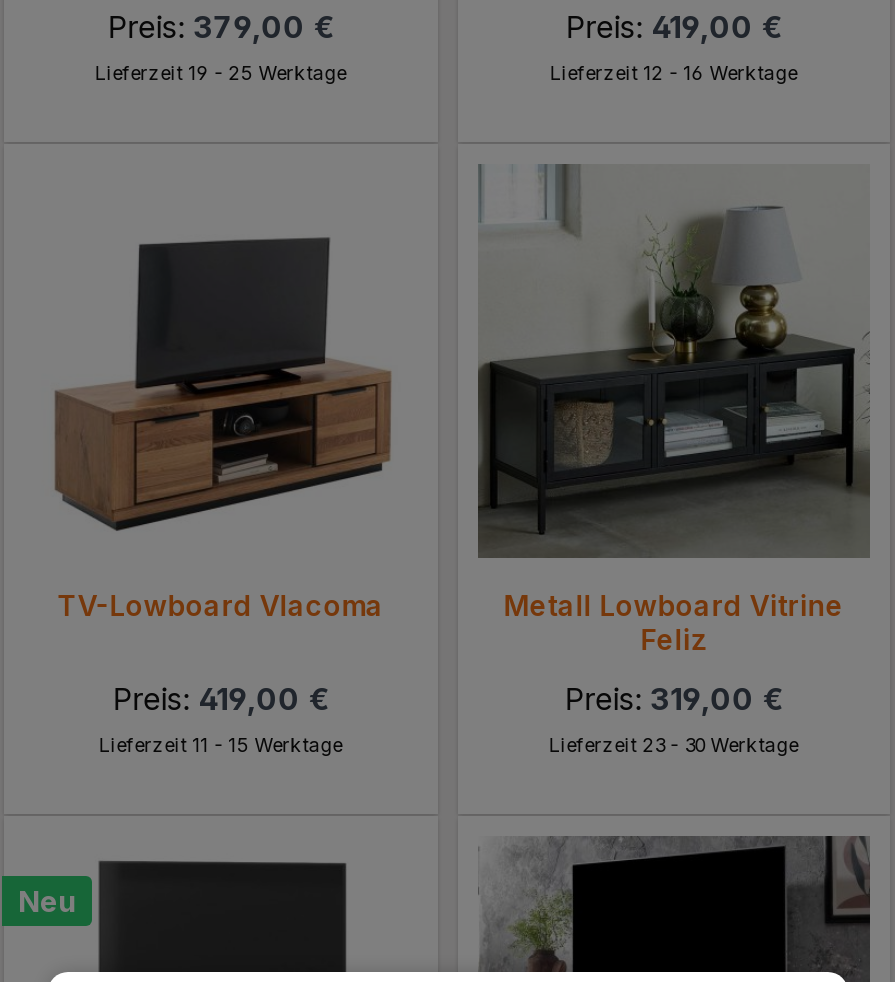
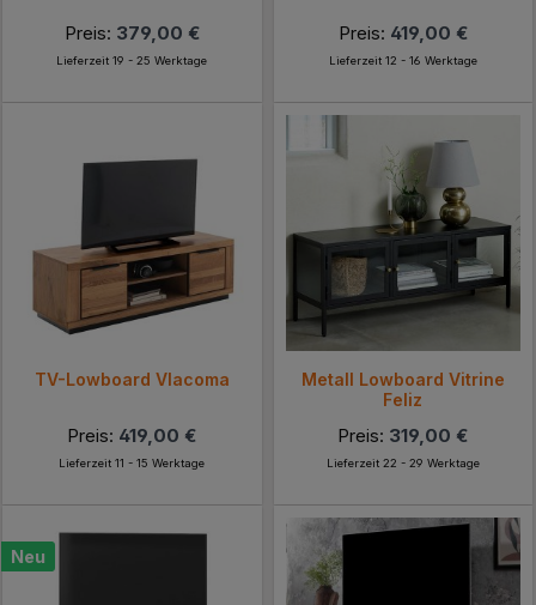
- Lieferzeit 23 - 30 Werktage
+ Lieferzeit 22 - 29 Werktage
